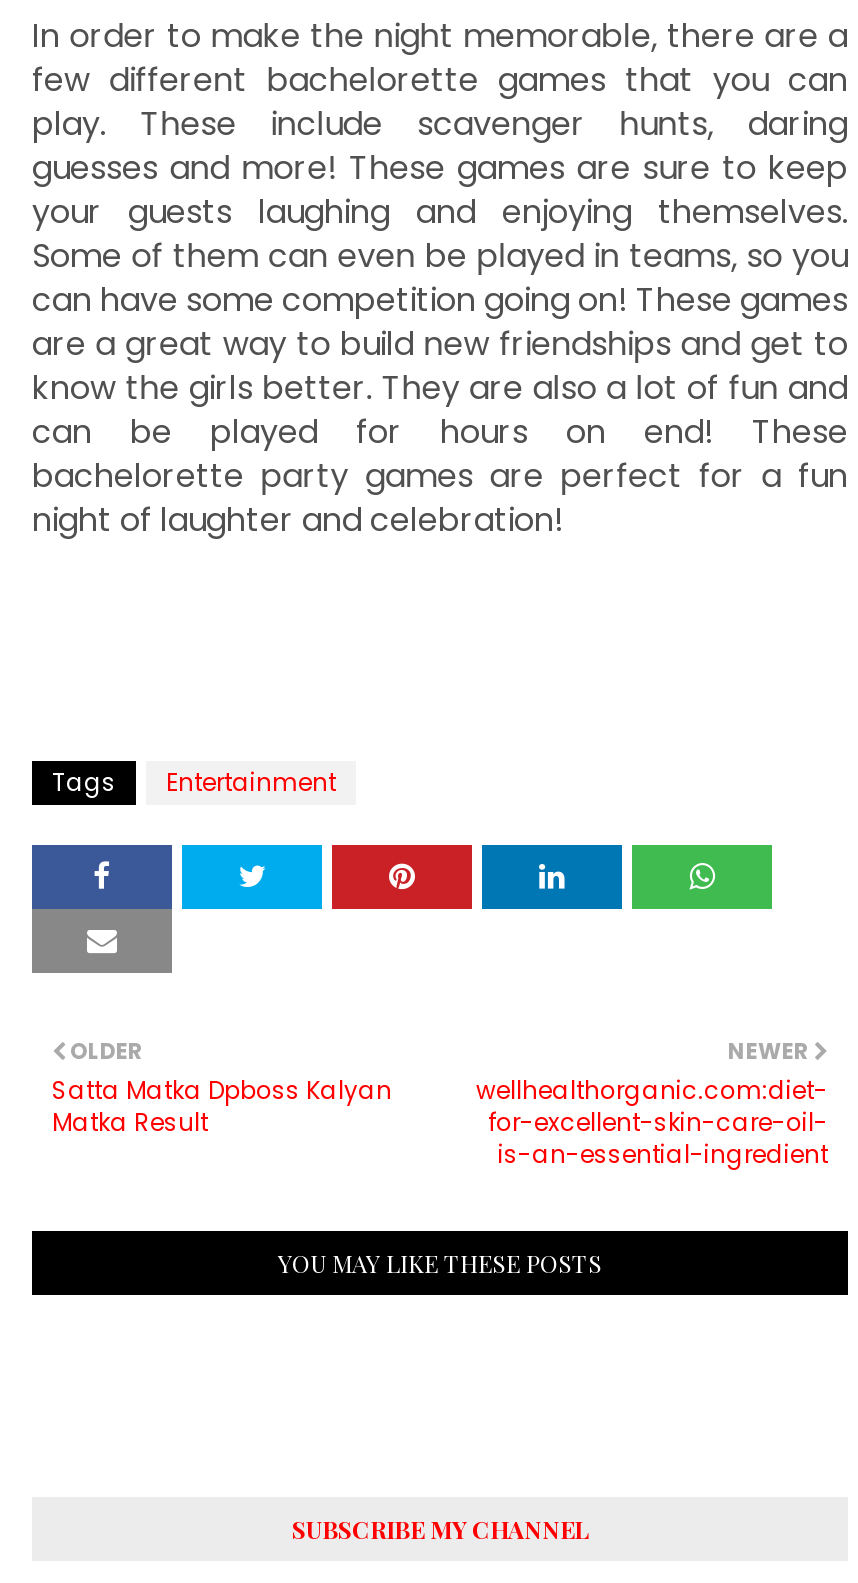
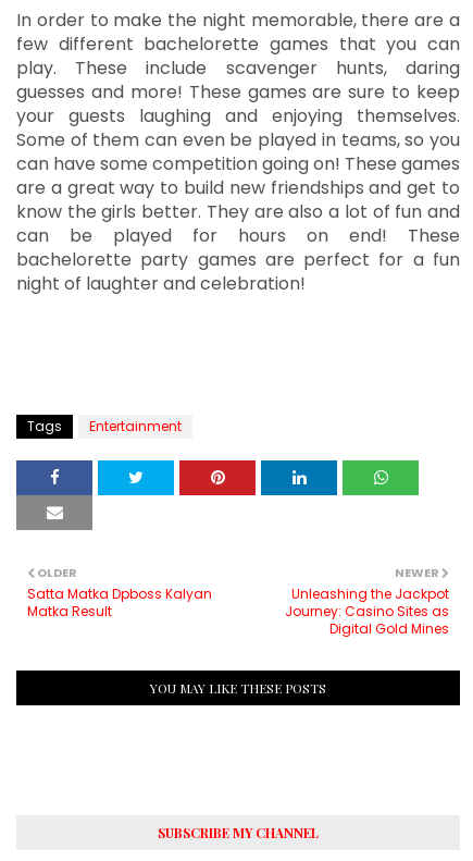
- wellhealthorganic.com:diet-
- for-excellent-skin-care-oil-
- is-an-essential-ingredient
+ Unleashing the Jackpot
+ Journey: Casino Sites as
+ Digital Gold Mines
